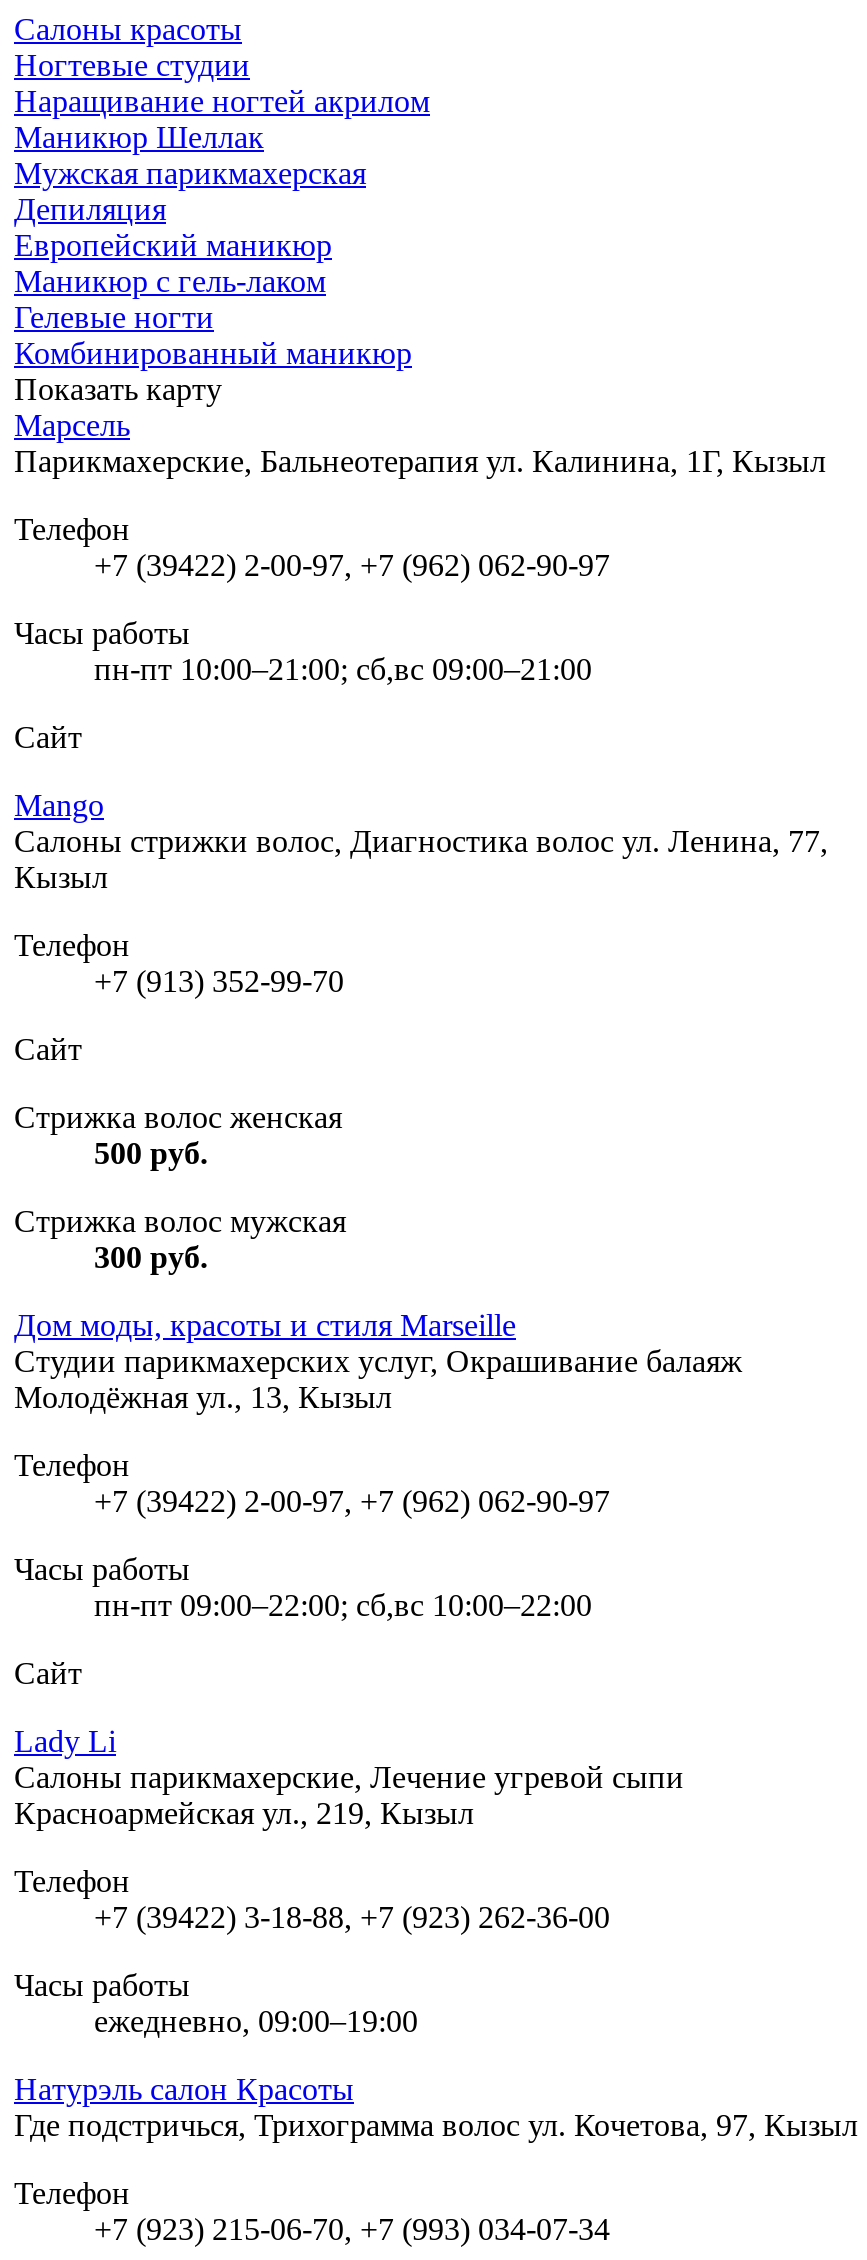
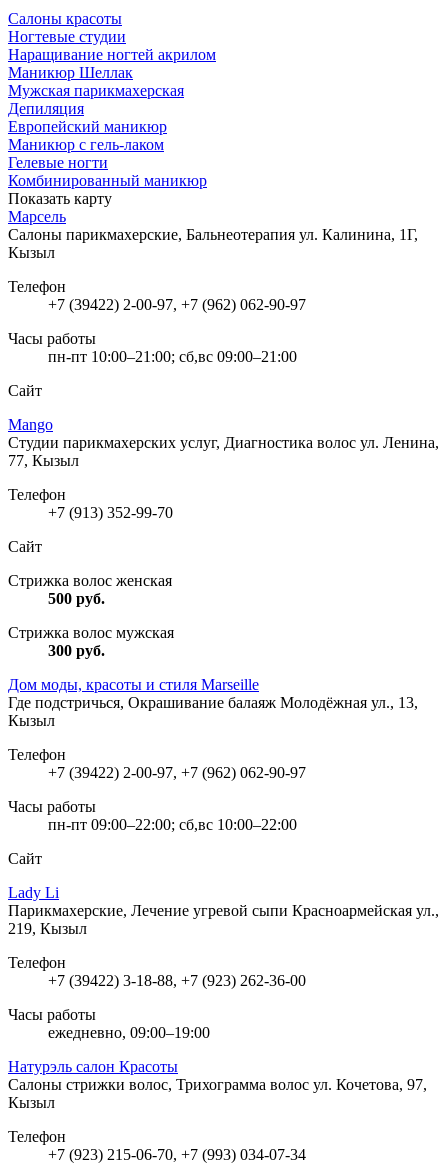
- Парикмахерские, Бальнеотерапия ул. Калинина, 1Г, Кызыл
+ Cалоны парикмахерские, Бальнеотерапия ул. Калинина, 1Г,
+ Кызыл

- Салоны стрижки волос, Диагностика волос ул. Ленина, 77,
- Кызыл
+ Студии парикмахерских услуг, Диагностика волос ул. Ленина,
+ 77, Кызыл

- Студии парикмахерских услуг, Окрашивание балаяж
- Молодёжная ул., 13, Кызыл
+ Где подстричься, Окрашивание балаяж Молодёжная ул., 13,
+ Кызыл

- Cалоны парикмахерские, Лечение угревой сыпи
- Красноармейская ул., 219, Кызыл
+ Парикмахерские, Лечение угревой сыпи Красноармейская ул.,
+ 219, Кызыл

- Где подстричься, Трихограмма волос ул. Кочетова, 97, Кызыл
+ Салоны стрижки волос, Трихограмма волос ул. Кочетова, 97,
+ Кызыл
